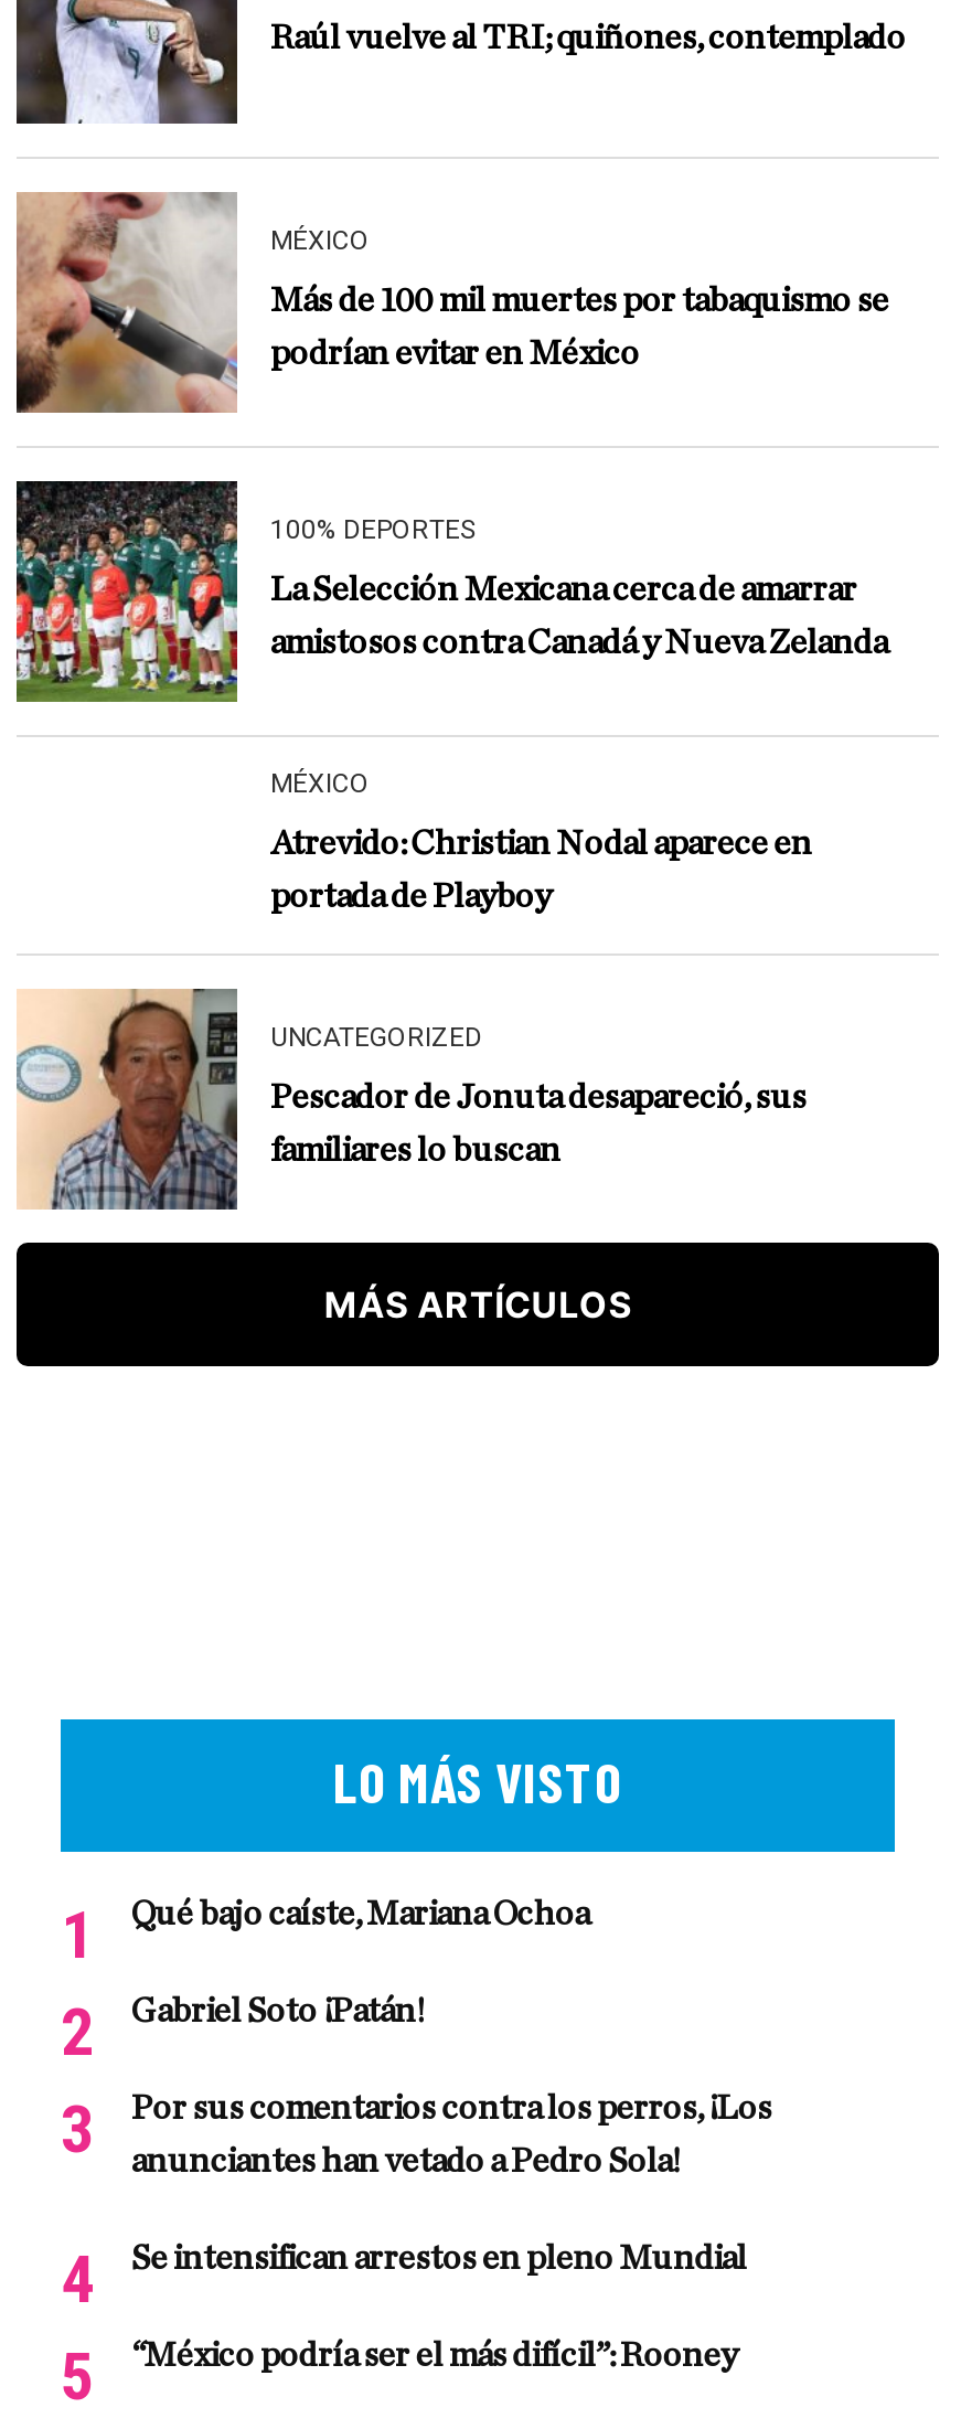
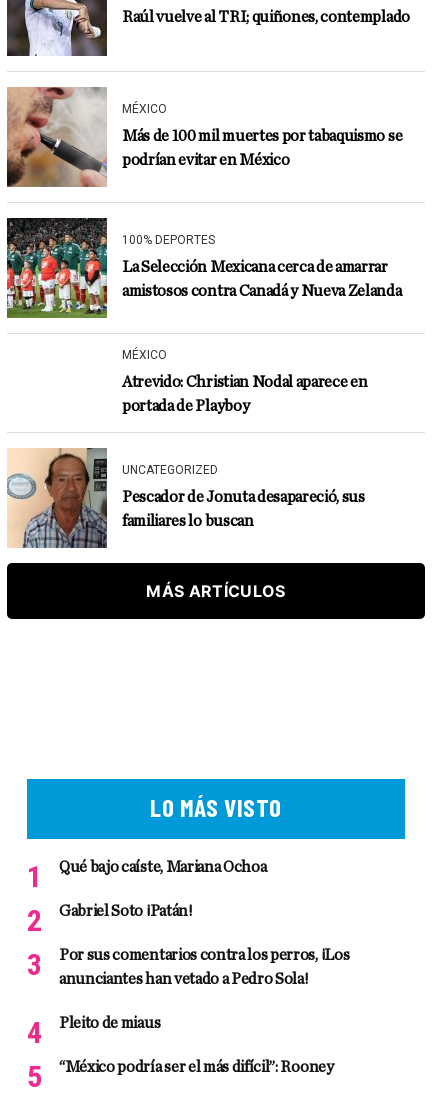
- Se intensifican arrestos en pleno Mundial
+ Pleito de miaus
